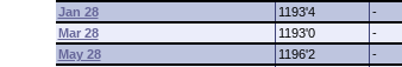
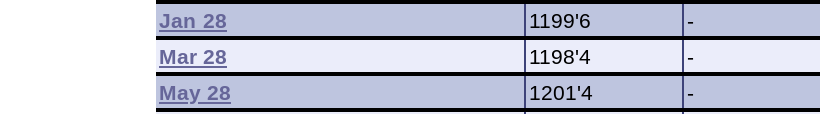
- 1193'4
+ 1199'6

- 1193'0
+ 1198'4

- 1196'2
+ 1201'4
